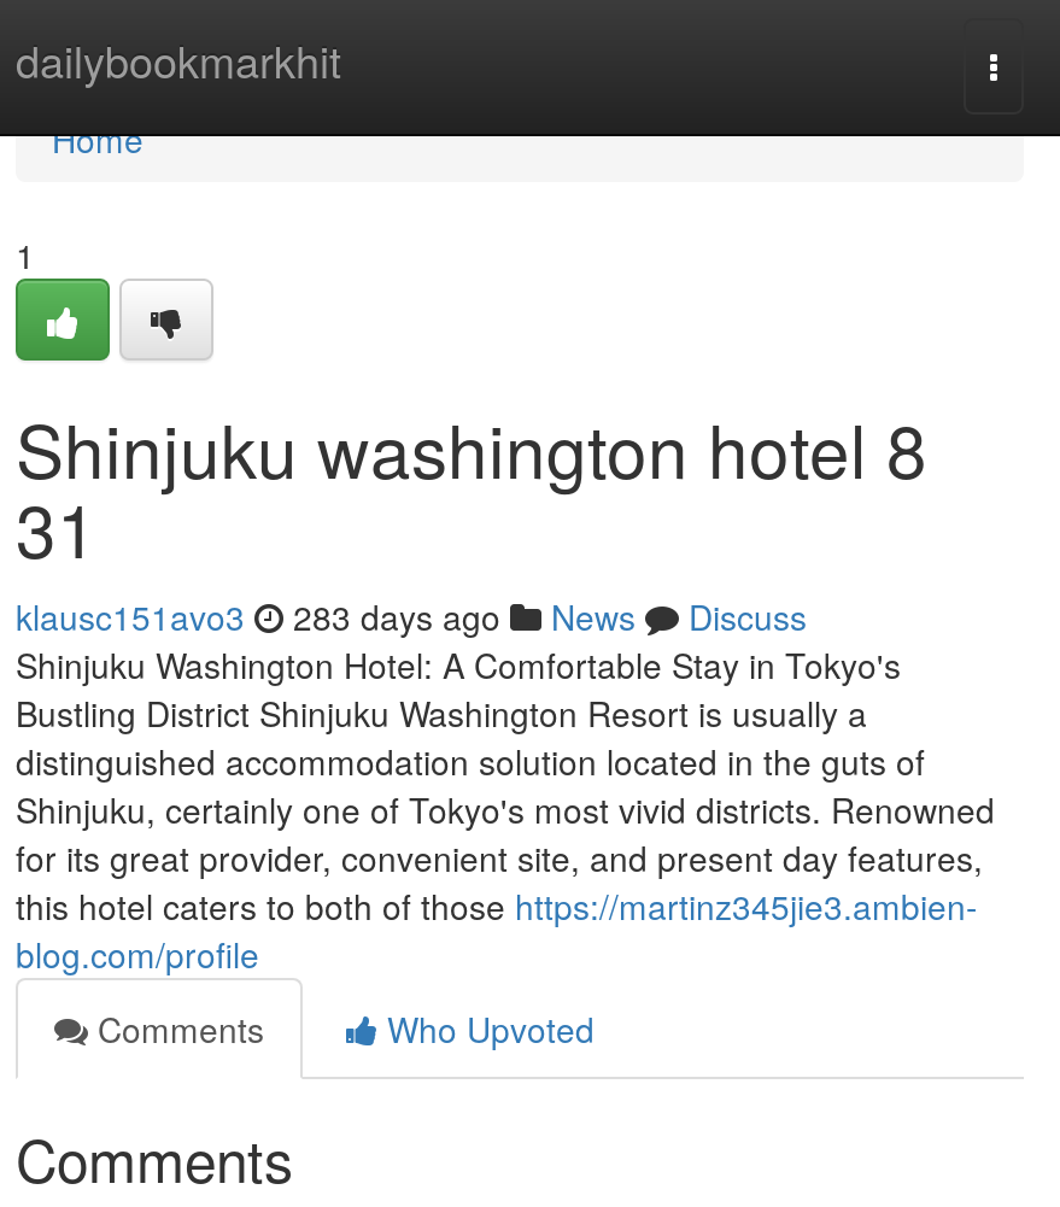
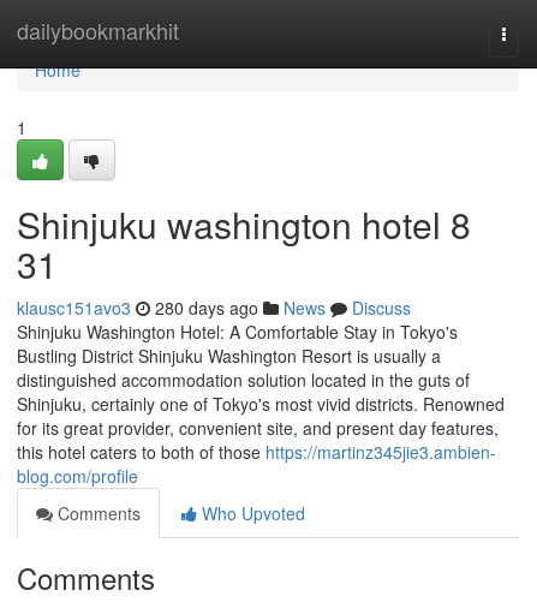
- klausc151avo3 283 days ago News Discuss
+ klausc151avo3 280 days ago News Discuss
